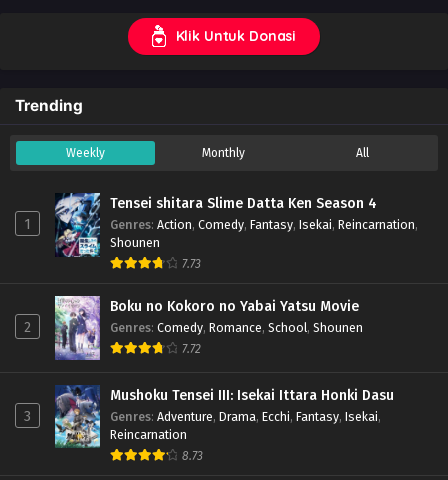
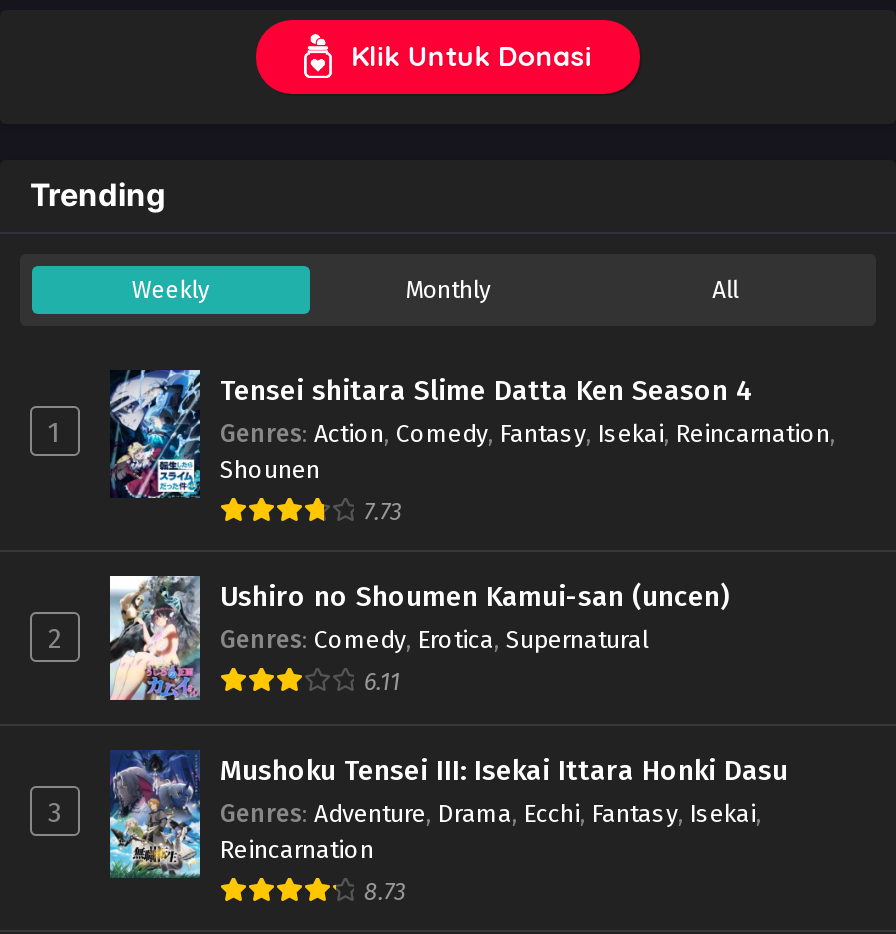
- [image]
- Boku no Kokoro no Yabai Yatsu Movie
- Genres: Comedy, Romance, School, Shounen
+ [image]
+ Ushiro no Shoumen Kamui-san (uncen)
+ Genres: Comedy, Erotica, Supernatural

- 7.72
+ 6.11
